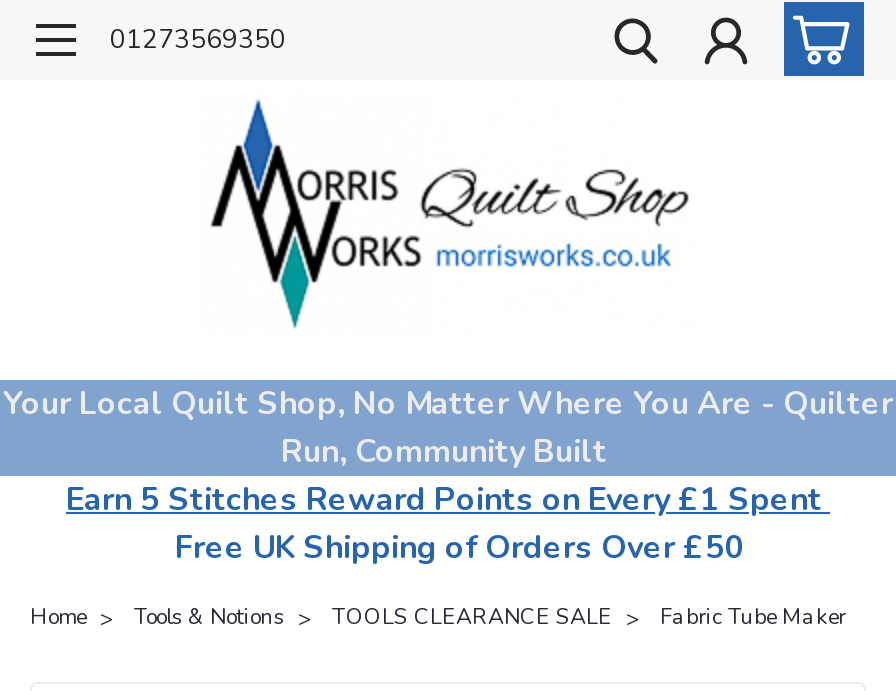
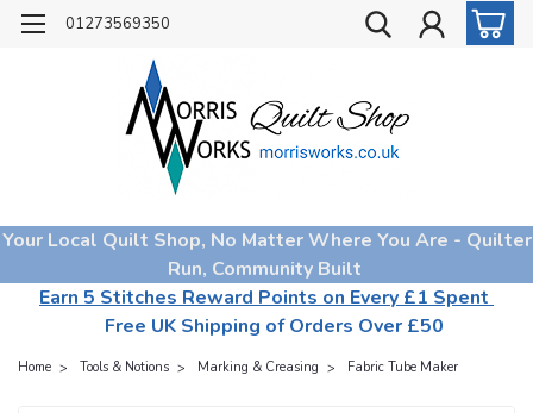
- TOOLS CLEARANCE SALE
+ Marking & Creasing
